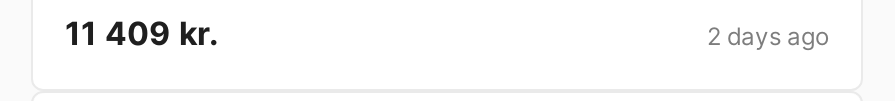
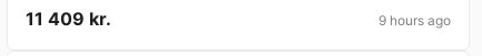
- 2 days ago
+ 9 hours ago
